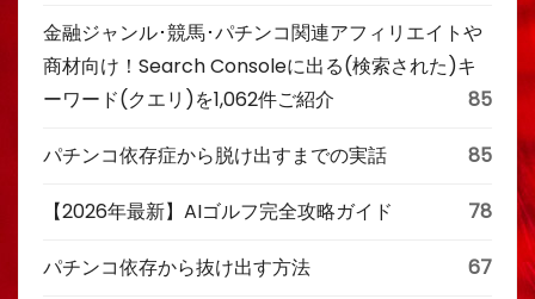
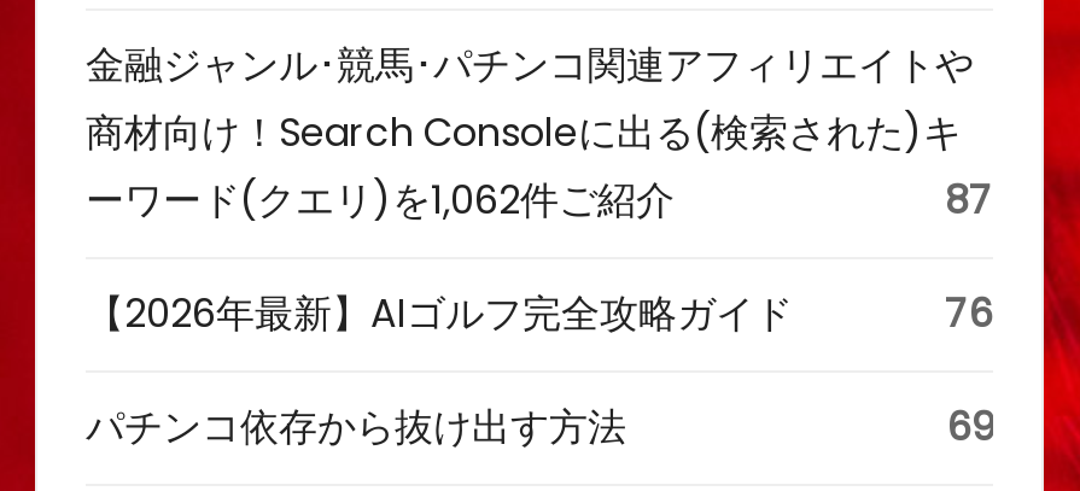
- 85
- パチンコ依存症から脱け出すまでの実話
- 85
+ 87

- 78
+ 76

- 67
+ 69
